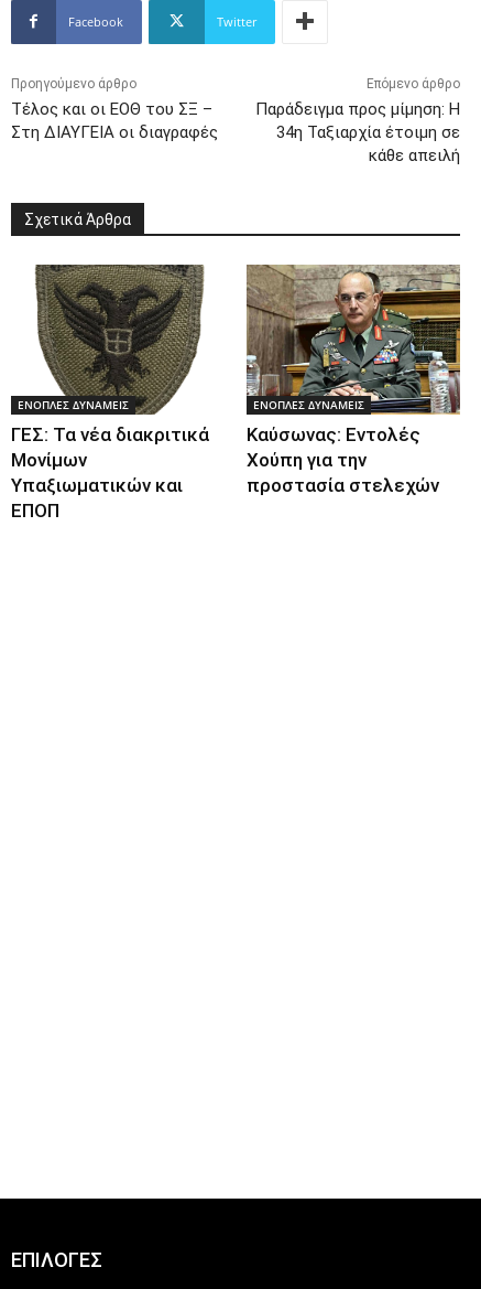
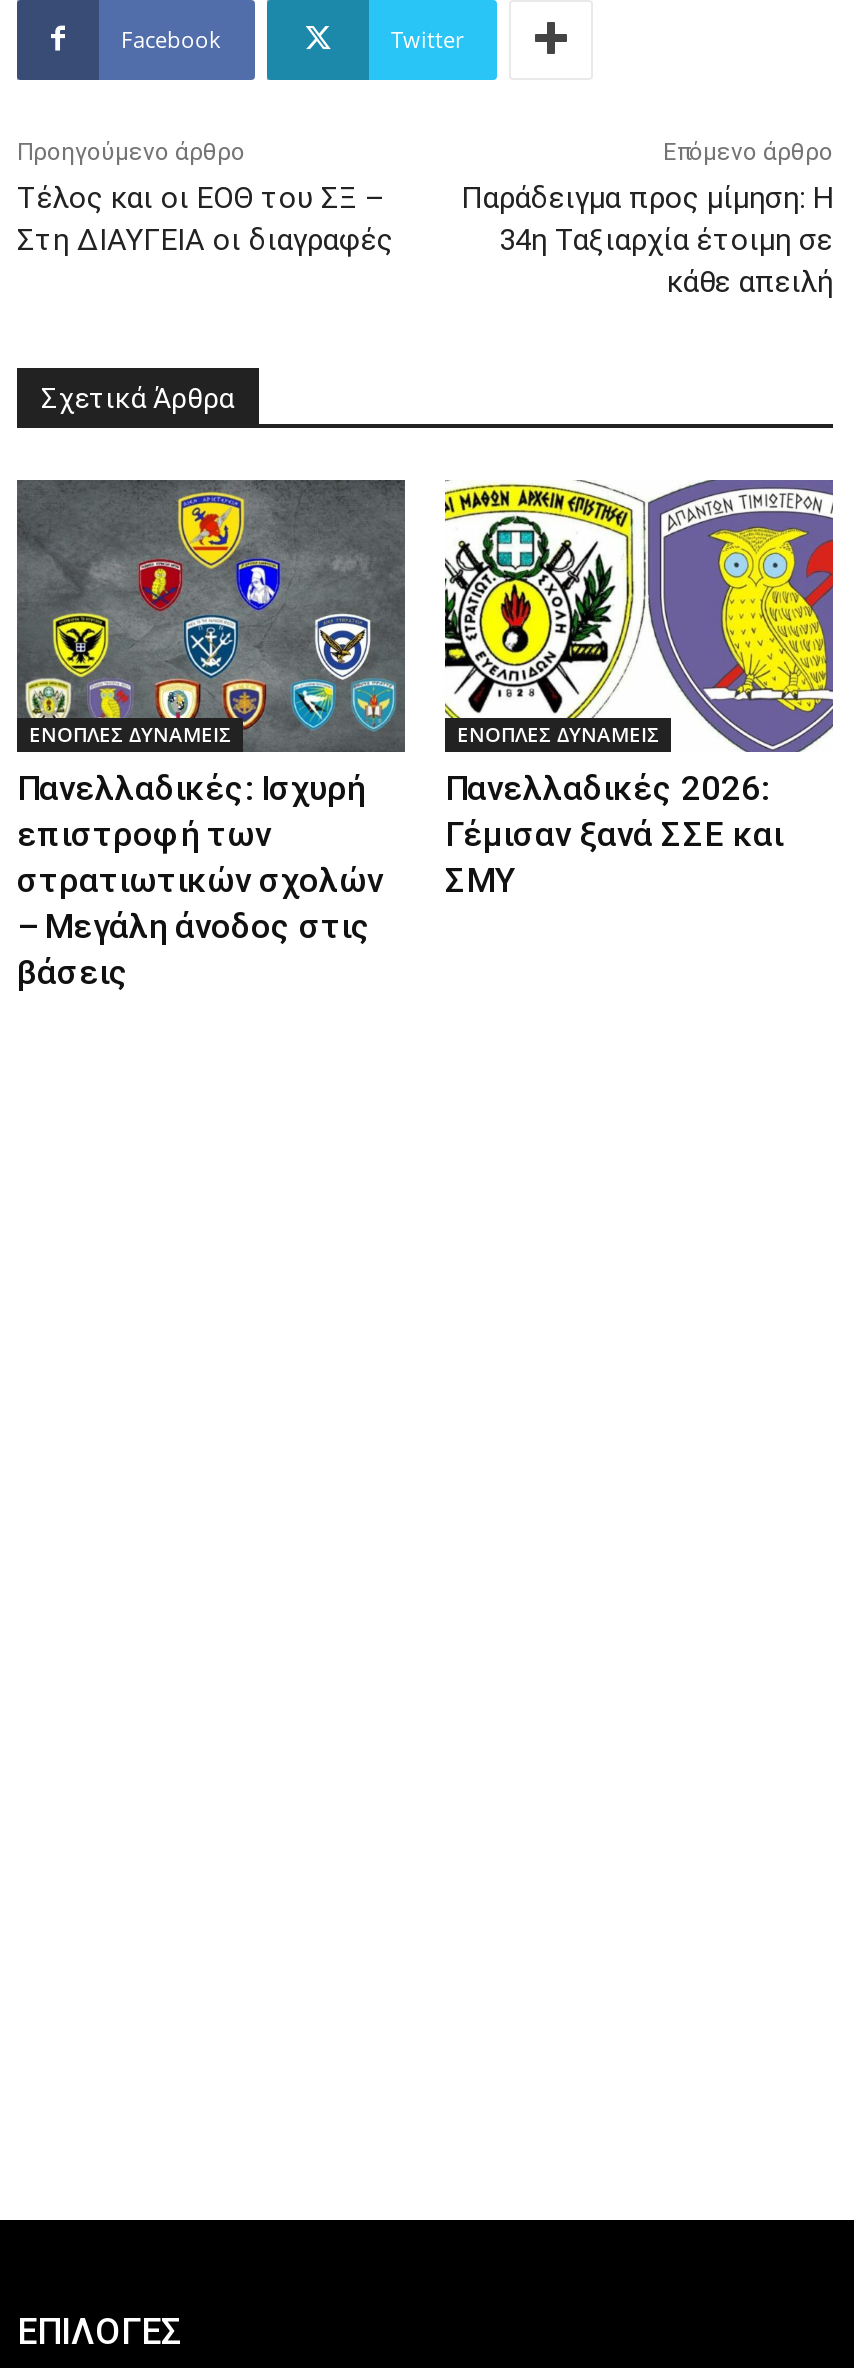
- [image]
- ΓΕΣ: Τα νέα διακριτικά
- Μονίμων
- Υπαξιωματικών και
- ΕΠΟΠ
+ [image]
+ Πανελλαδικές: Ισχυρή
+ επιστροφή των
+ στρατιωτικών σχολών
+ – Μεγάλη άνοδος στις
+ βάσεις

- [image]
- Καύσωνας: Εντολές
- Χούπη για την
- προστασία στελεχών
+ [image]
+ Πανελλαδικές 2026:
+ Γέμισαν ξανά ΣΣΕ και
+ ΣΜΥ
